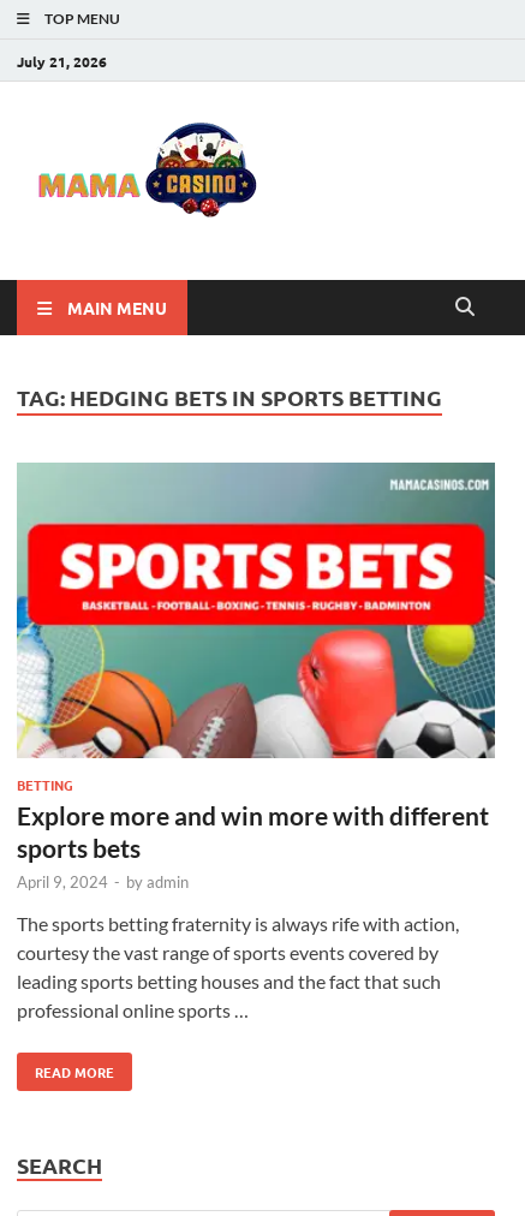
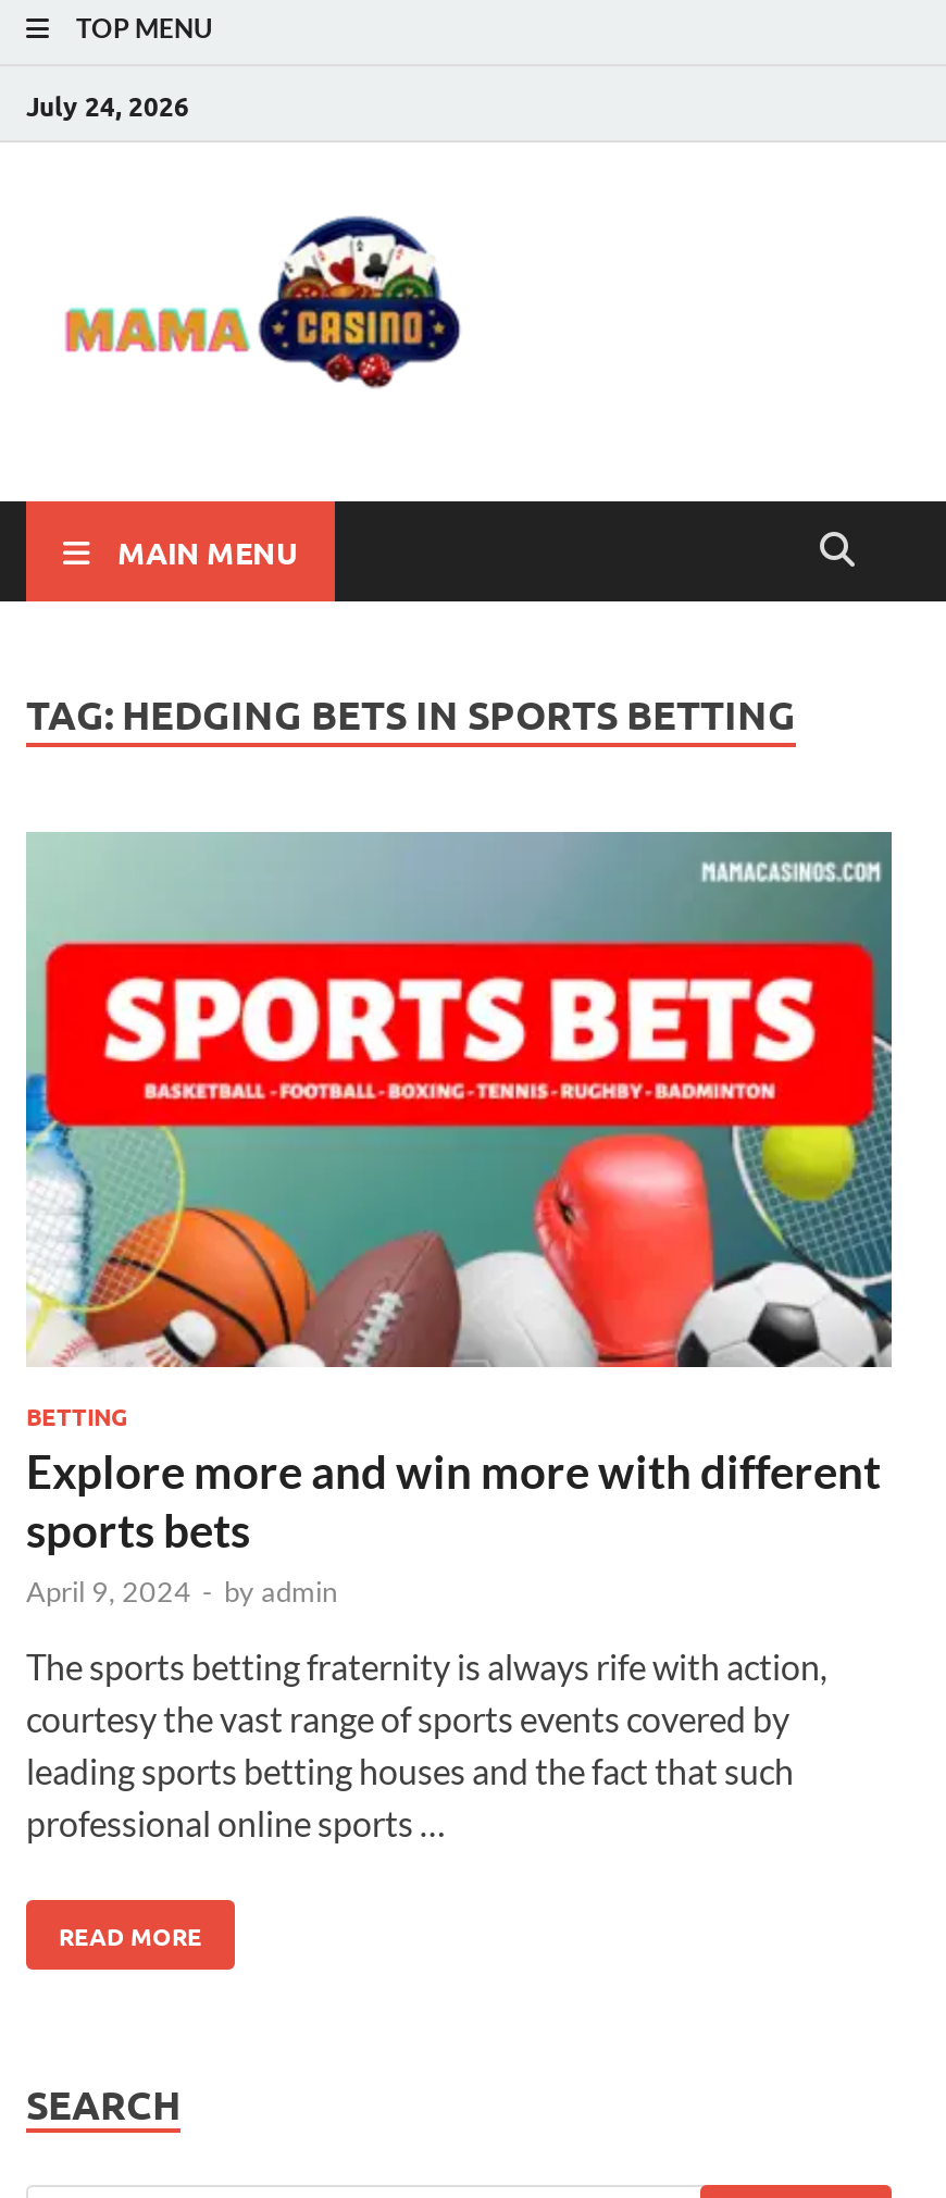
- July 21, 2026
+ July 24, 2026
